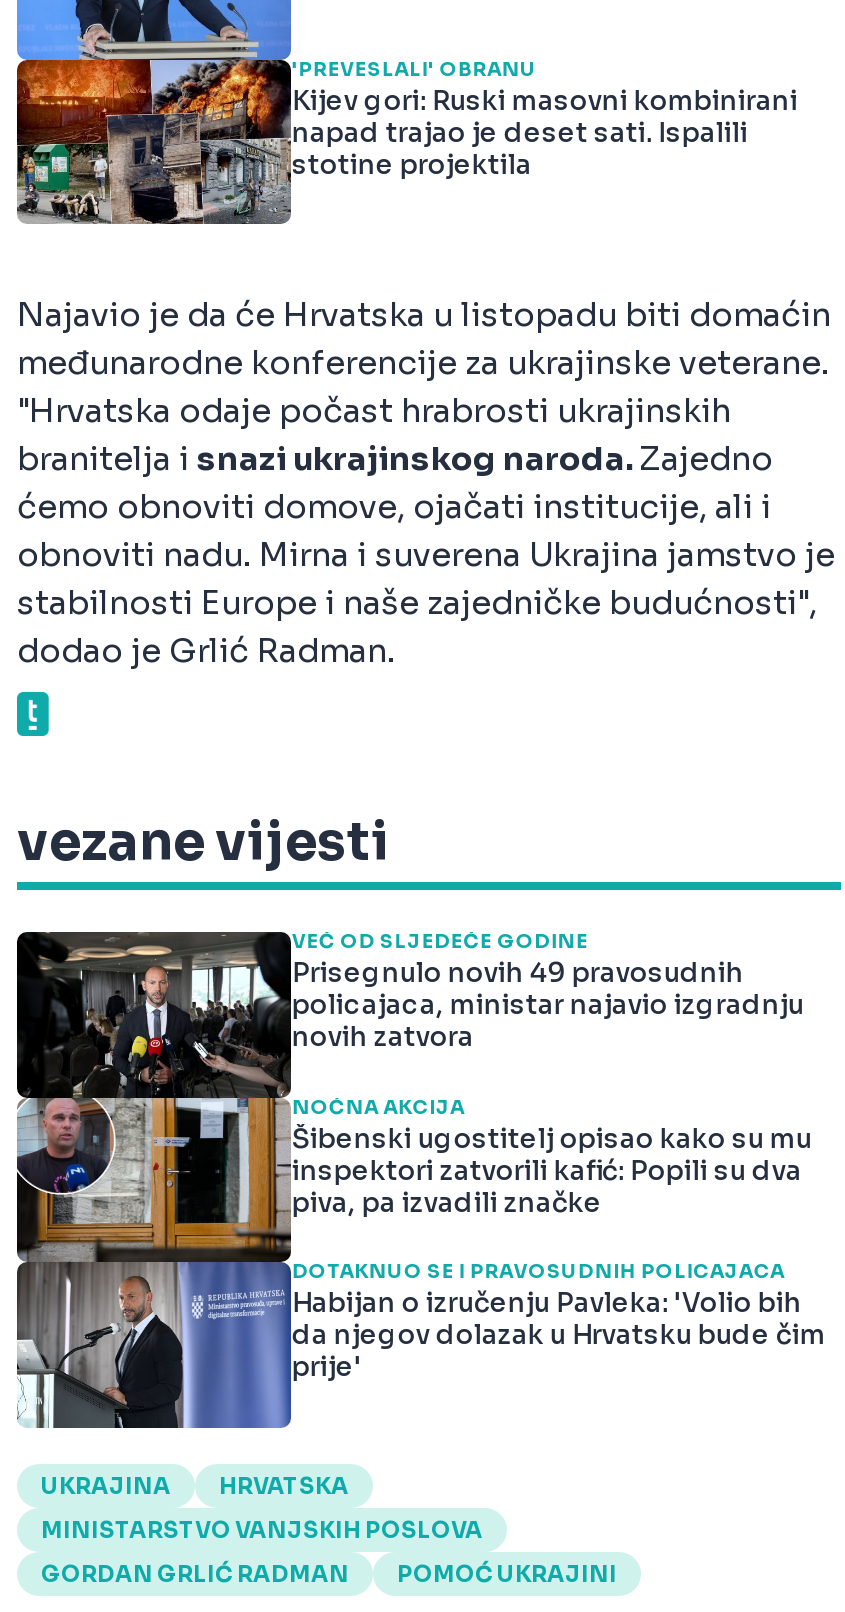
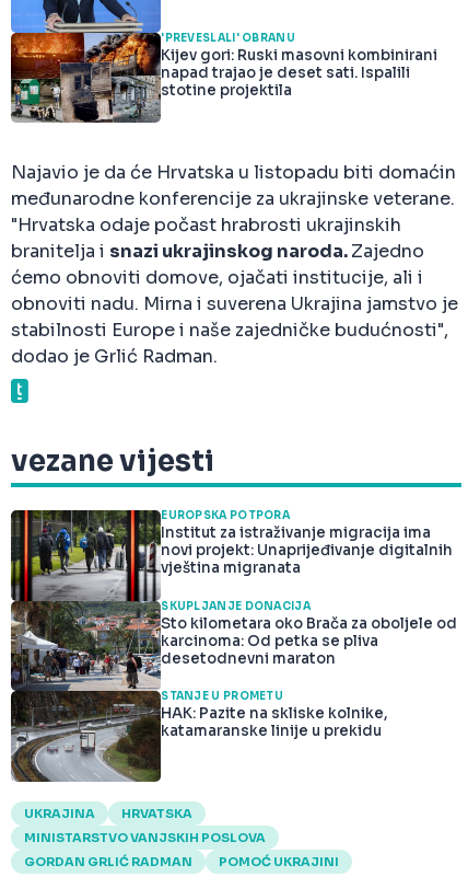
- [image]
- VEĆ OD SLJEDEĆE GODINE
- Prisegnulo novih 49 pravosudnih
- policajaca, ministar najavio izgradnju
- novih zatvora
+ [image]
+ EUROPSKA POTPORA
+ Institut za istraživanje migracija ima
+ novi projekt: Unaprijeđivanje digitalnih
+ vještina migranata

- NOĆNA AKCIJA
- Šibenski ugostitelj opisao kako su mu
- inspektori zatvorili kafić: Popili su dva
- piva, pa izvadili značke
+ SKUPLJANJE DONACIJA
+ Sto kilometara oko Brača za oboljele od
+ karcinoma: Od petka se pliva
+ desetodnevni maraton

- DOTAKNUO SE I PRAVOSUDNIH POLICAJACA
- Habijan o izručenju Pavleka: 'Volio bih
- da njegov dolazak u Hrvatsku bude čim
- prije'
+ STANJE U PROMETU
+ HAK: Pazite na skliske kolnike,
+ katamaranske linije u prekidu
